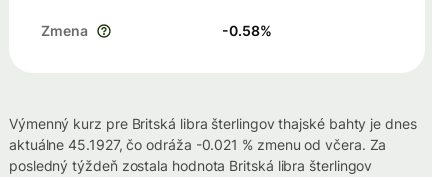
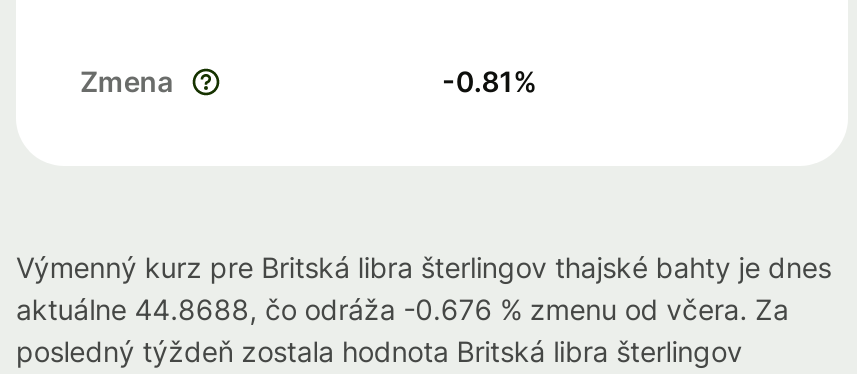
- -0.58%
+ -0.81%

- aktuálne 45.1927, čo odráža -0.021 % zmenu od včera. Za
+ aktuálne 44.8688, čo odráža -0.676 % zmenu od včera. Za
